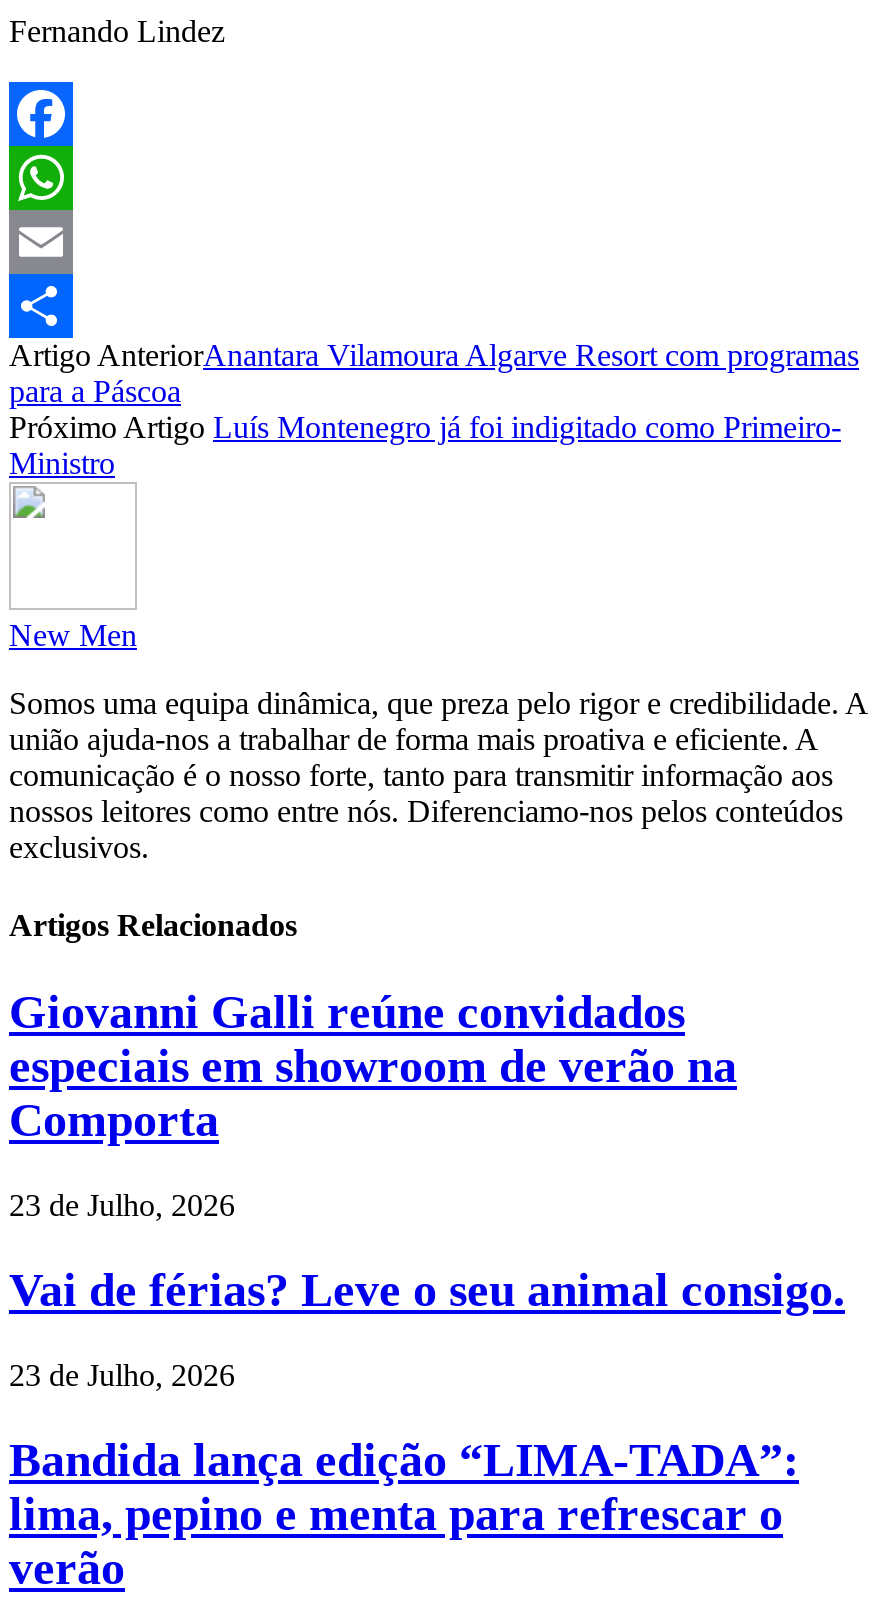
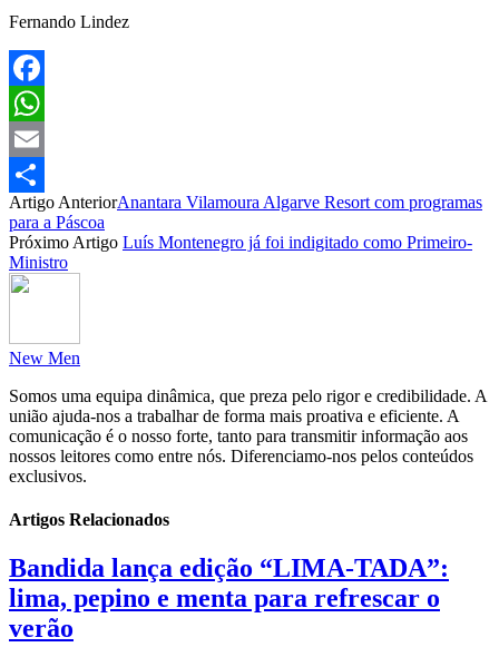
- Giovanni Galli reúne convidados
- especiais em showroom de verão na
- Comporta
- 23 de Julho, 2026
- Vai de férias? Leve o seu animal consigo.
- 23 de Julho, 2026
